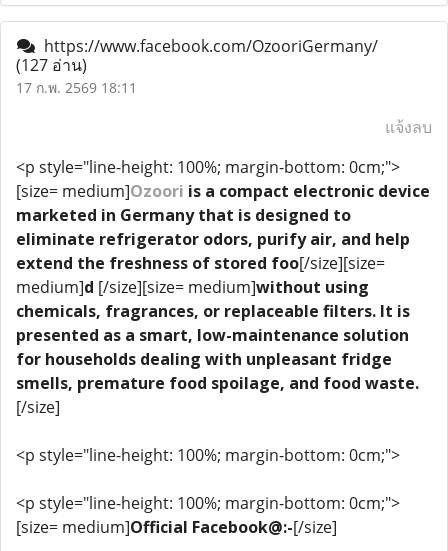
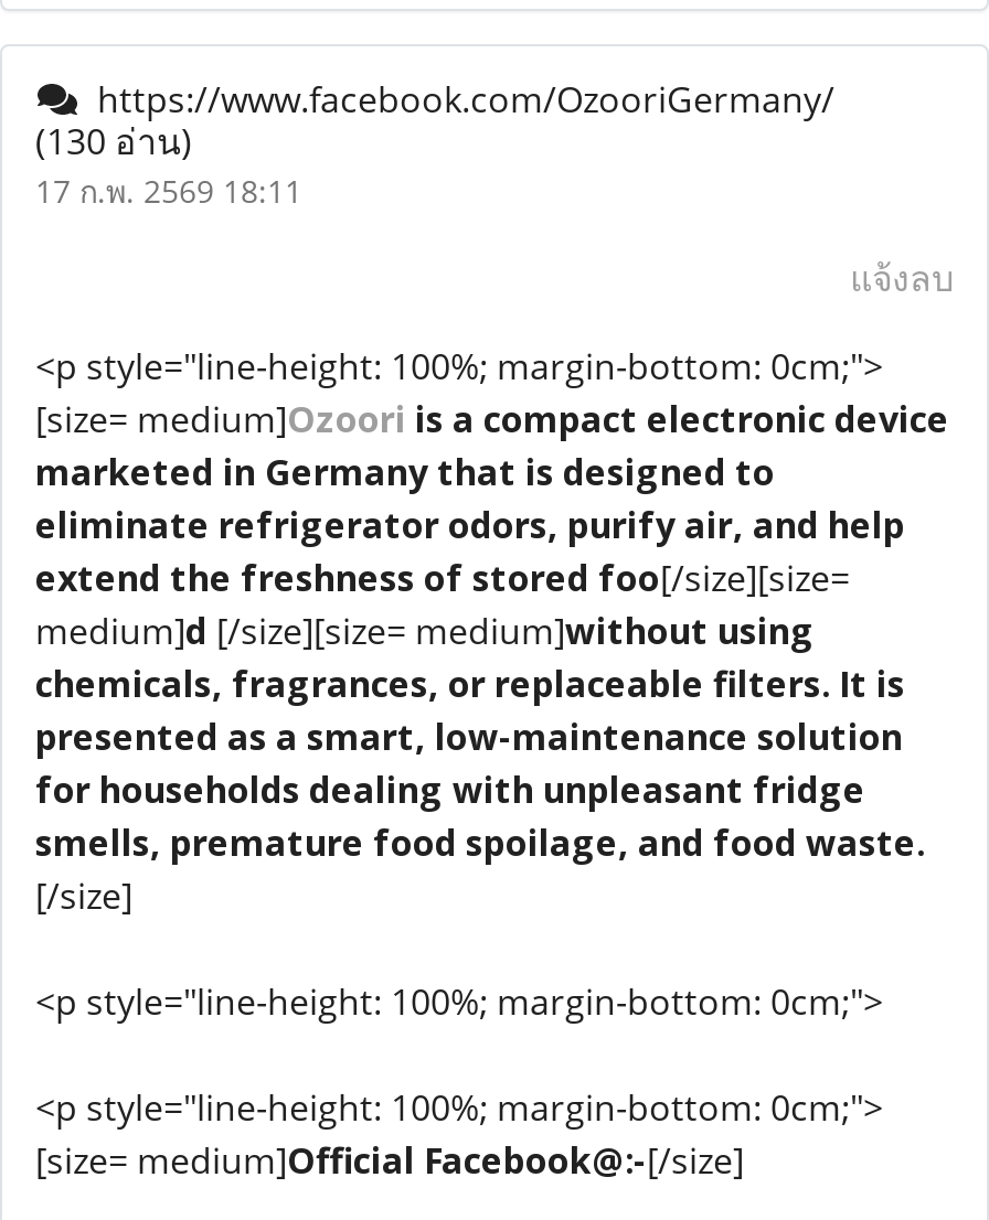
- (127 อ่าน)
+ (130 อ่าน)
